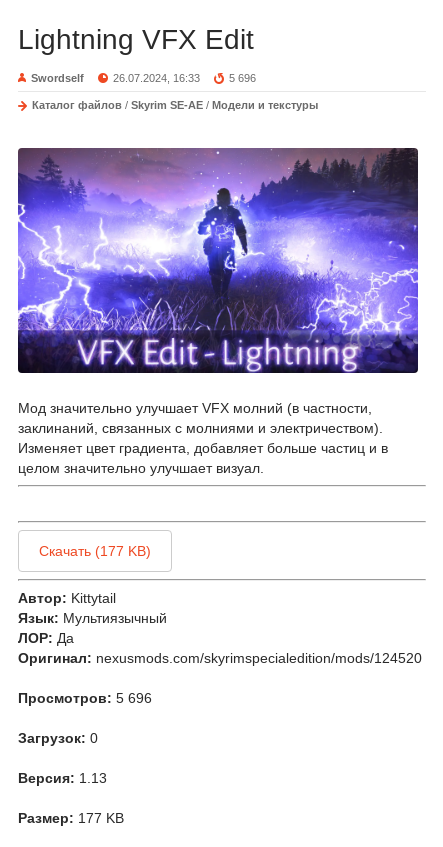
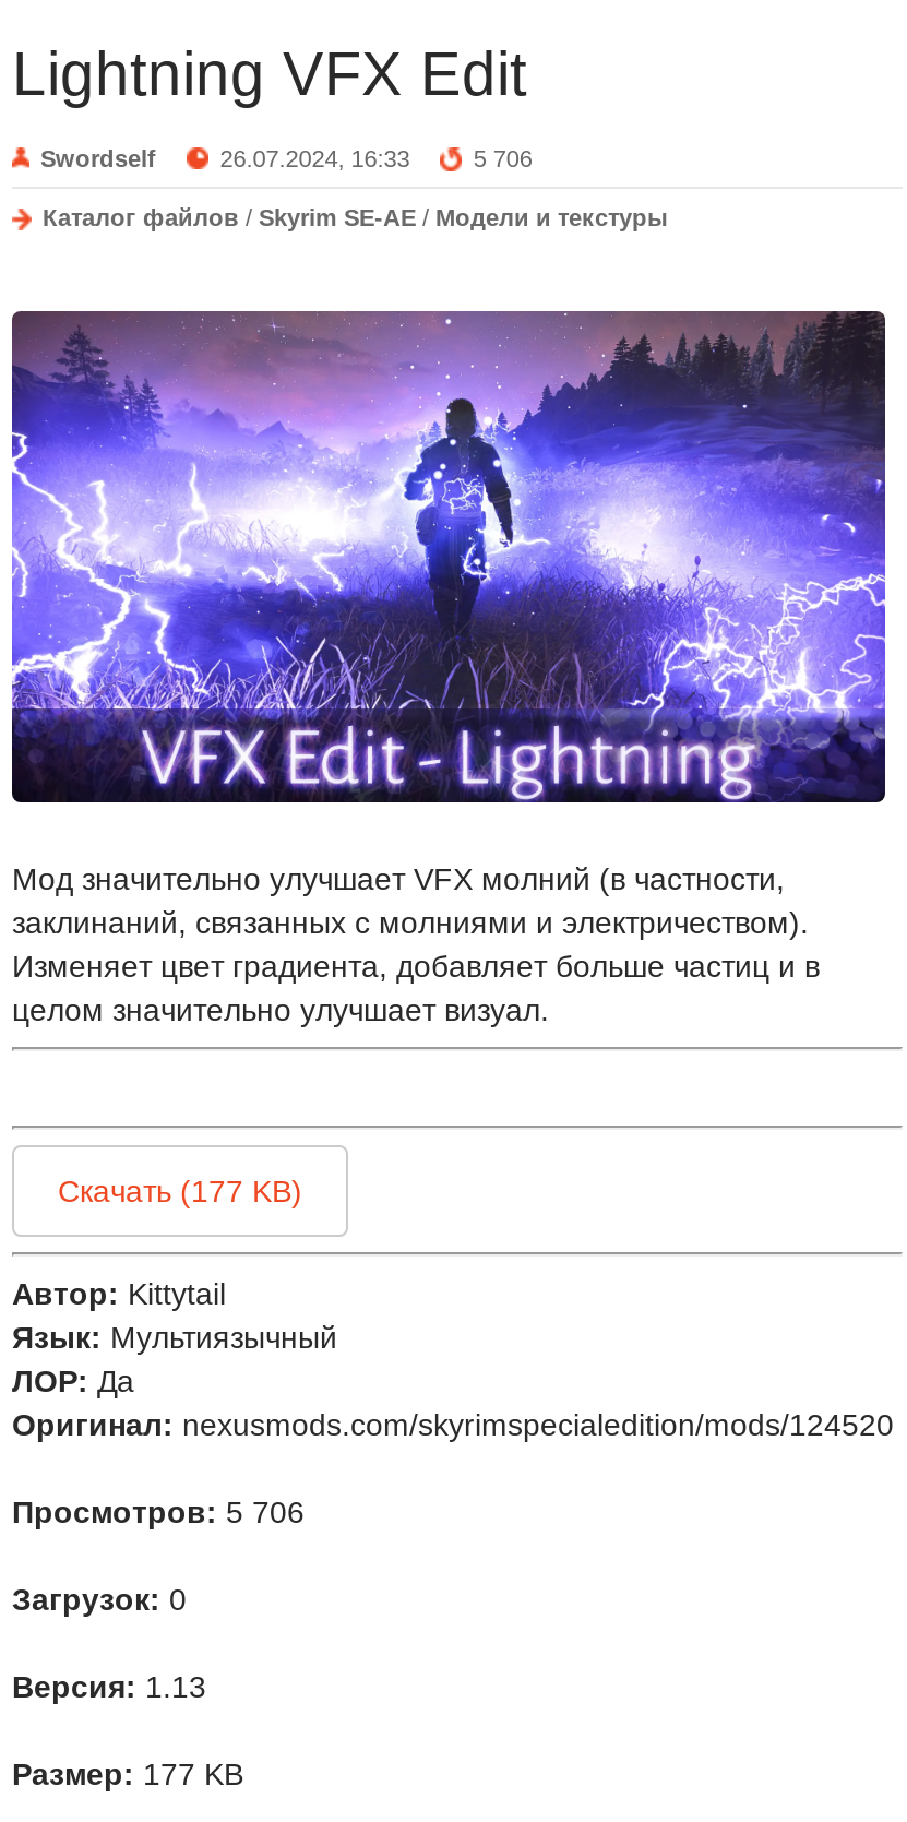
- 5 696
+ 5 706

- Просмотров: 5 696
+ Просмотров: 5 706
